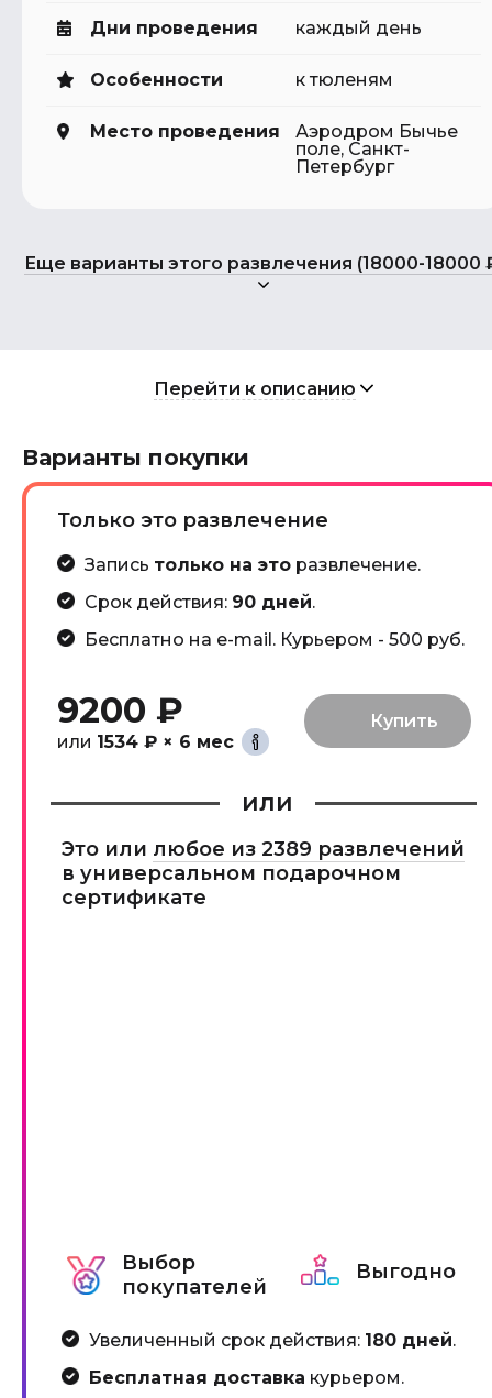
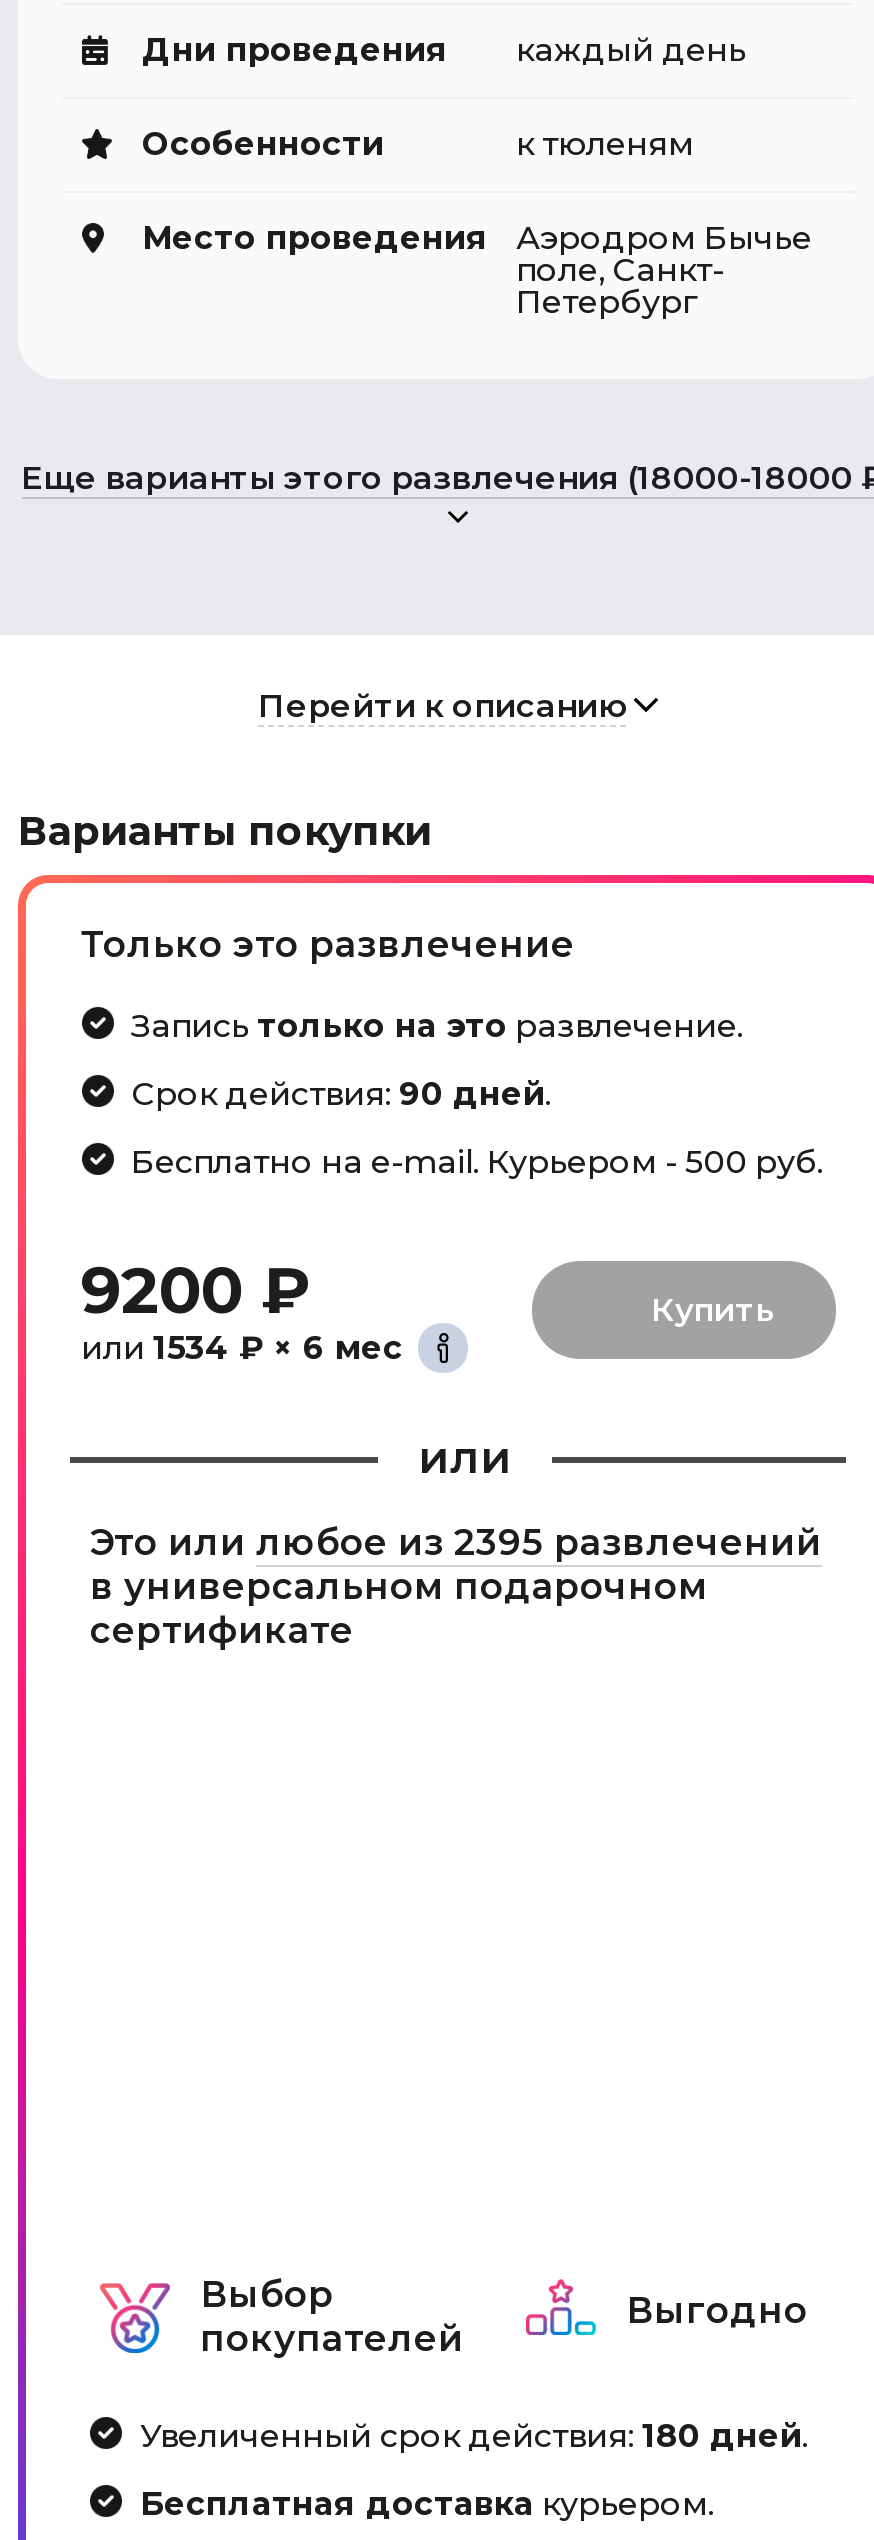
- Это или любое из 2389 развлечений
+ Это или любое из 2395 развлечений
